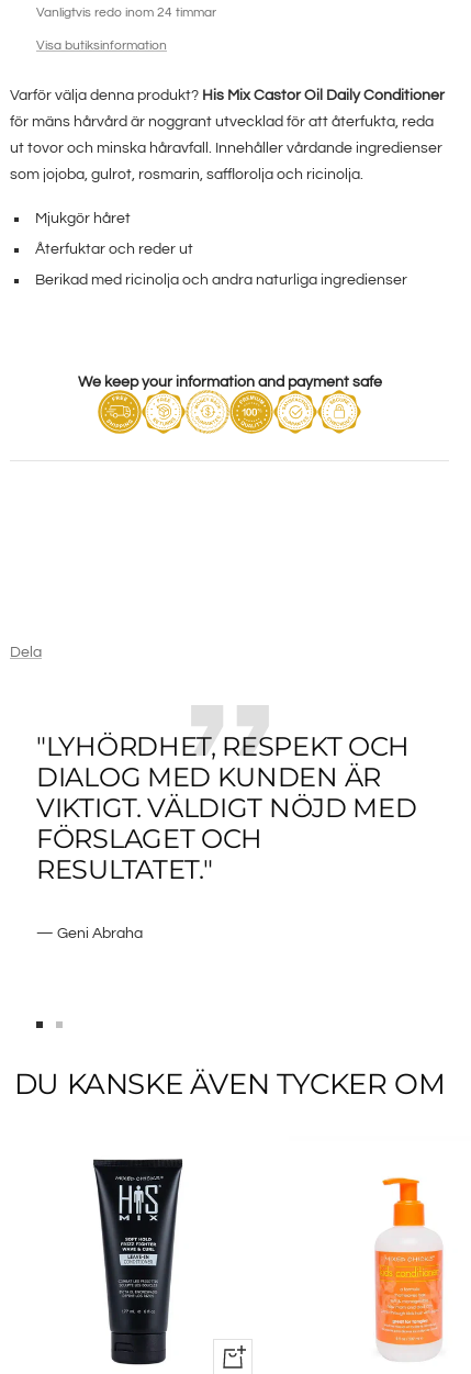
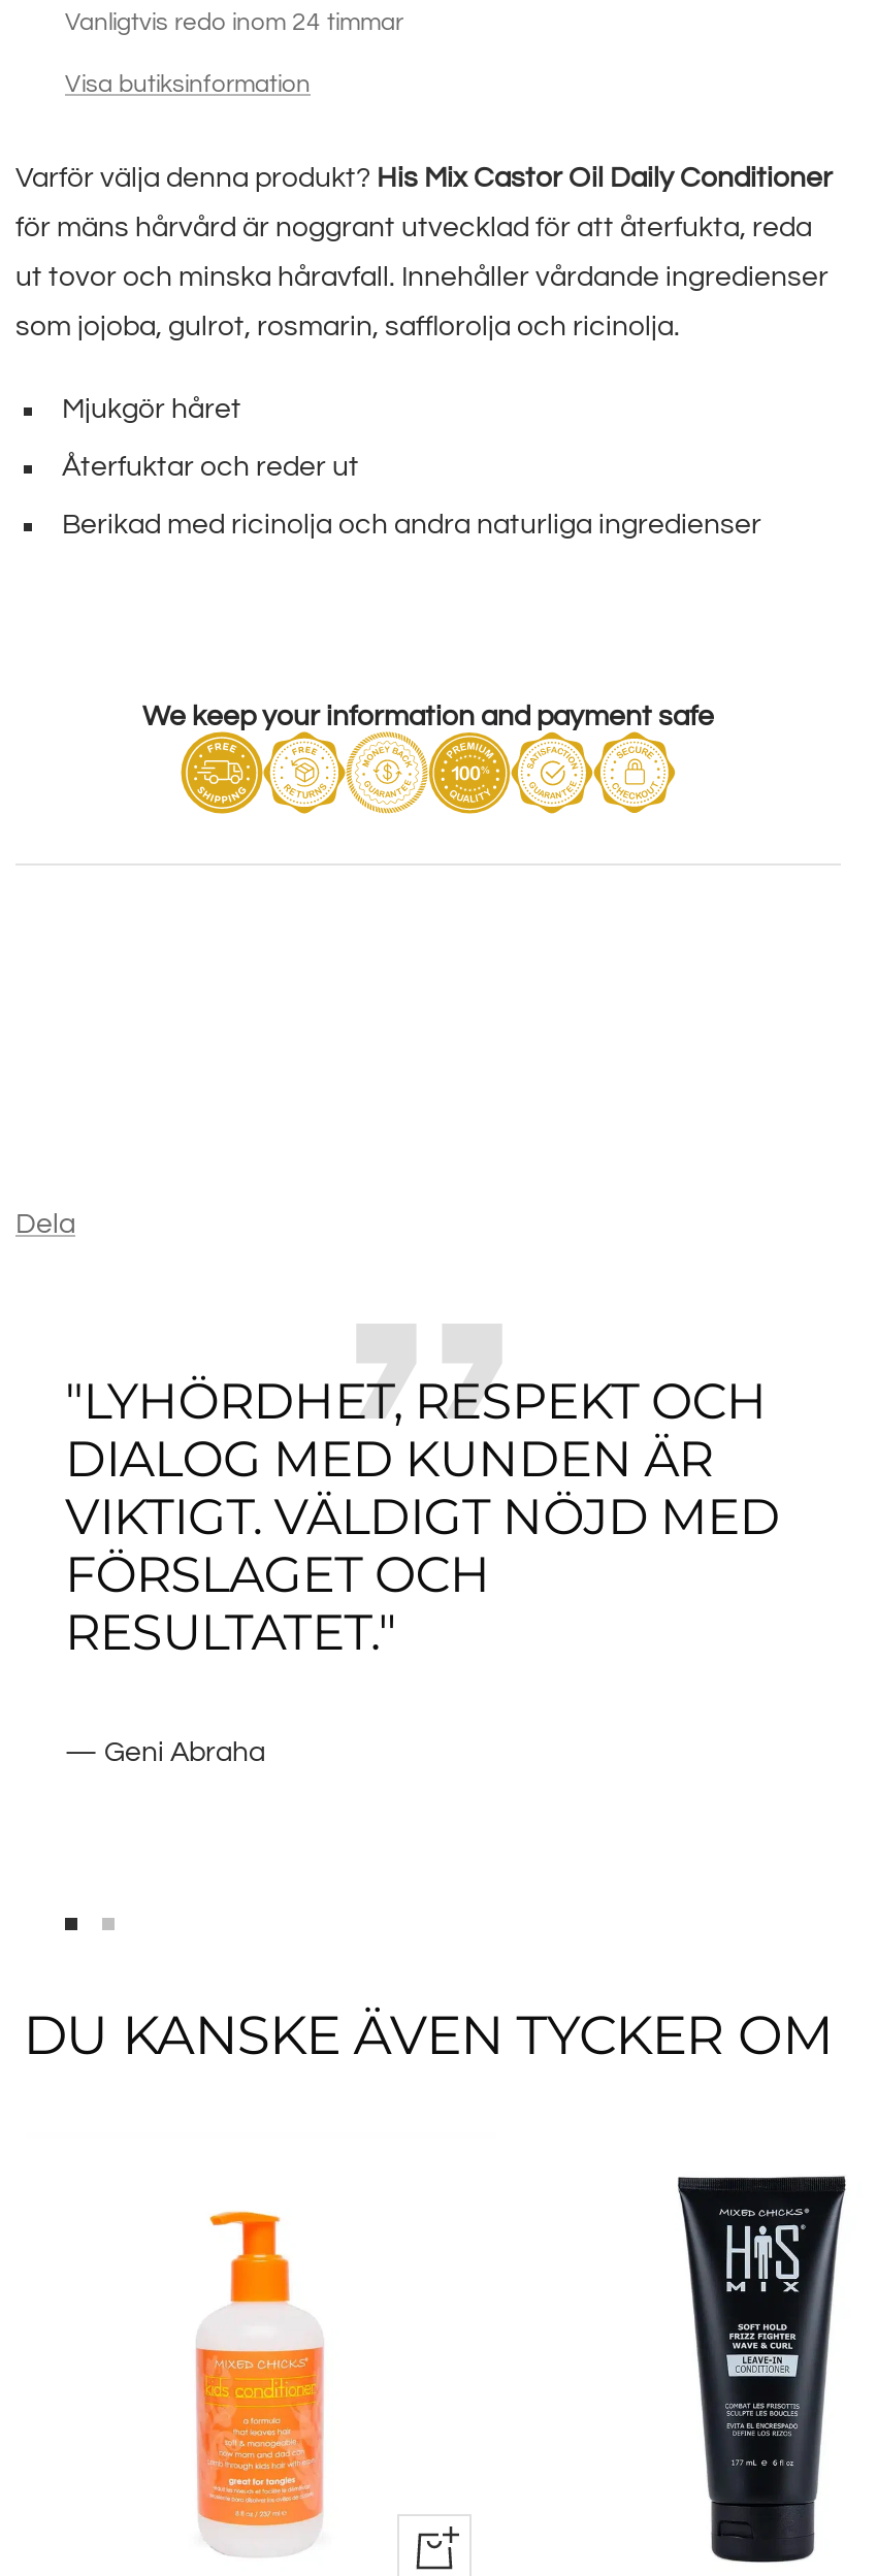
- [image]
+ [image]

- [image]
+ [image]
